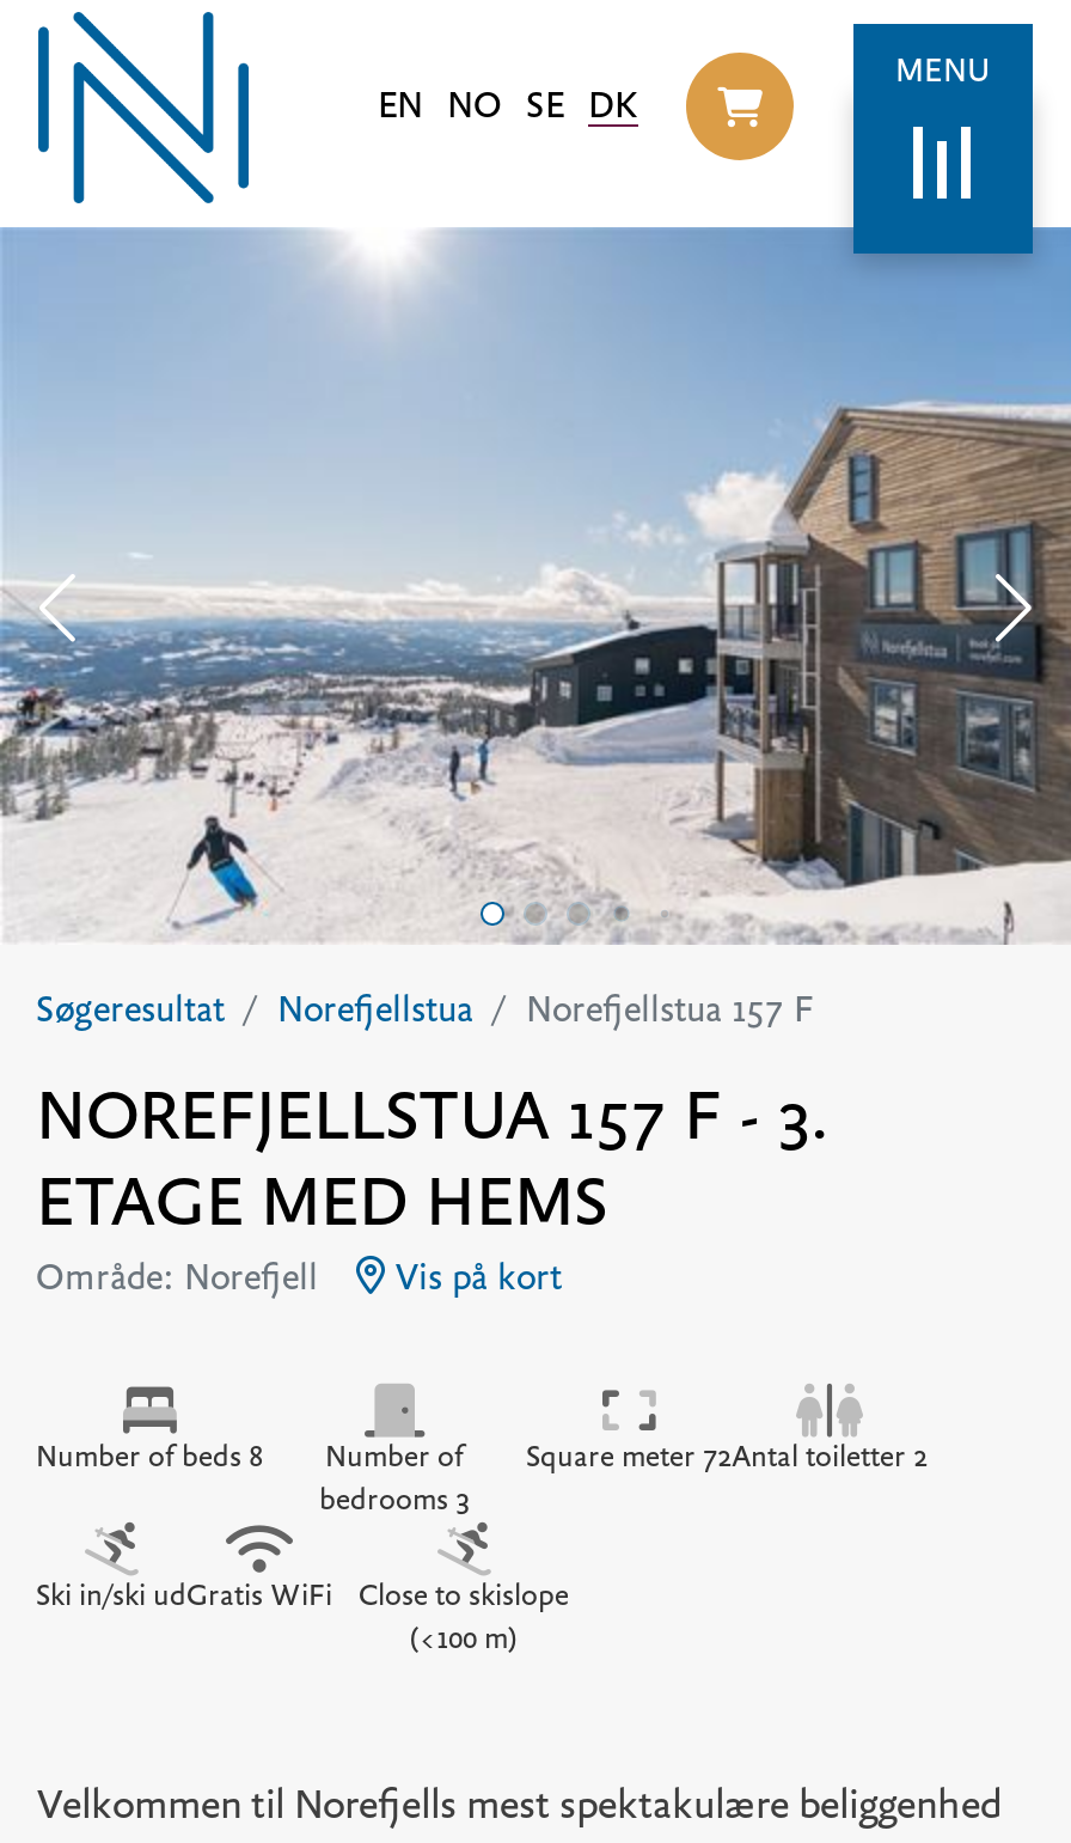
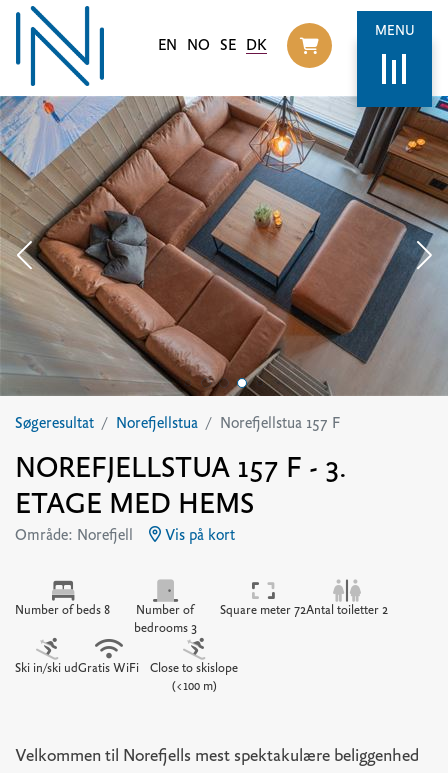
- [image]
+ [image]
